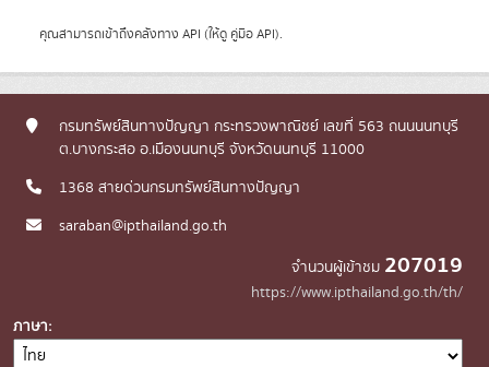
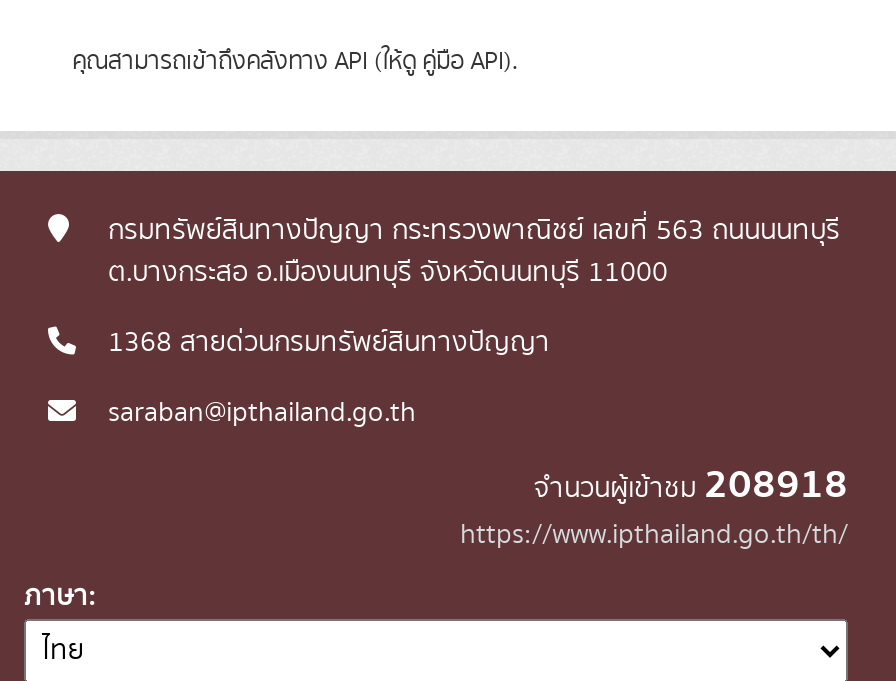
- จำนวนผู้เข้าชม207019
+ จำนวนผู้เข้าชม208918
